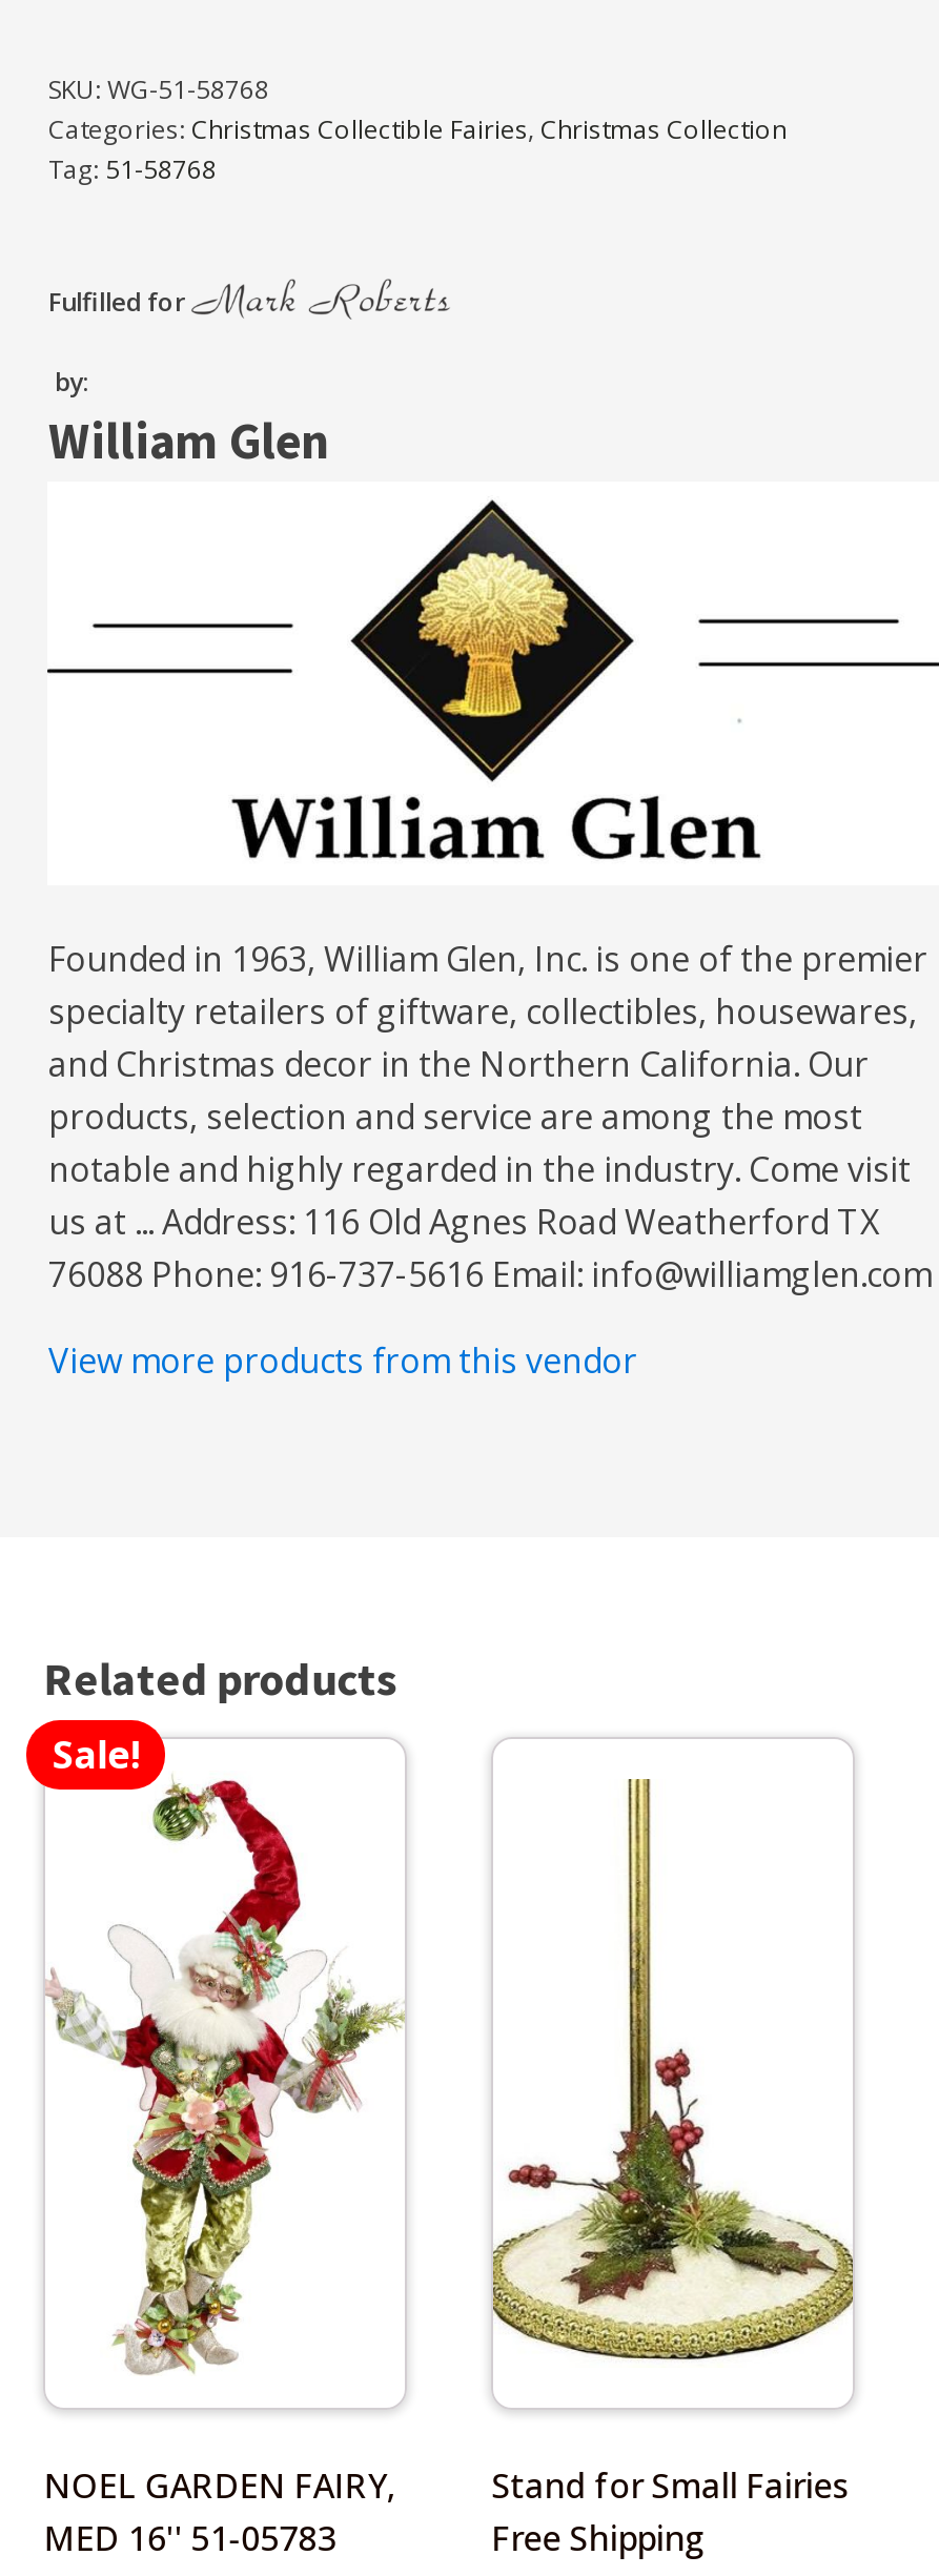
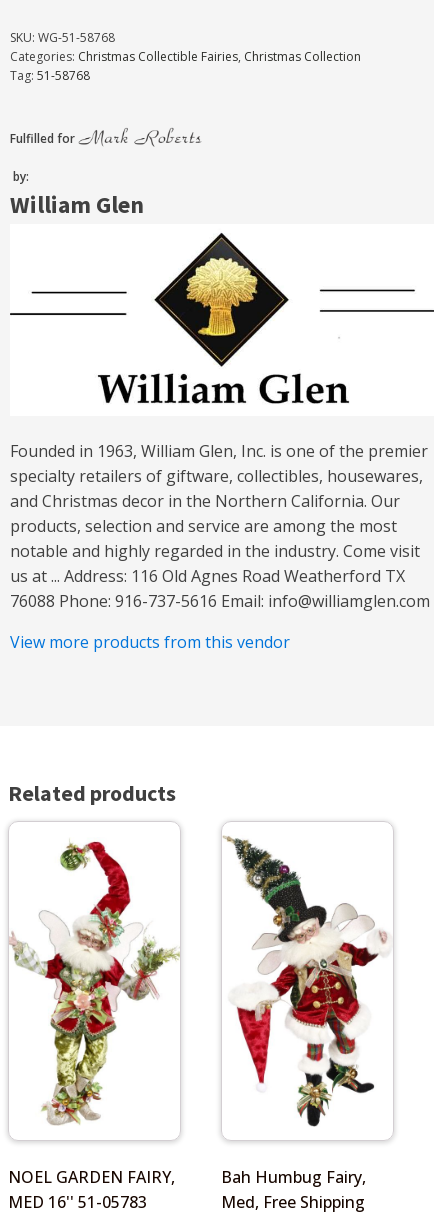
- Sale!

- [image]
- Stand for Small Fairies
- Free Shipping
+ [image]
+ Bah Humbug Fairy,
+ Med, Free Shipping
